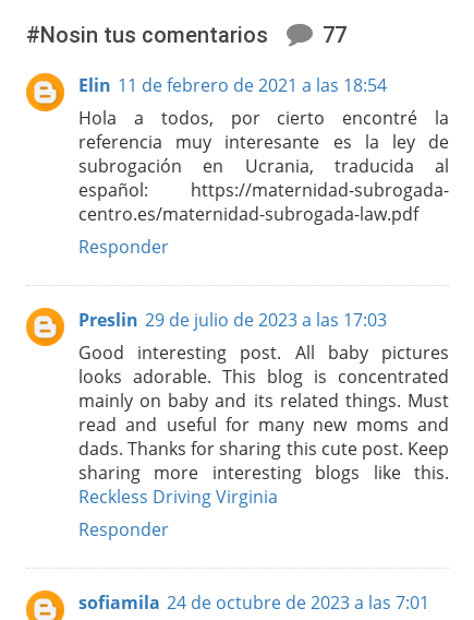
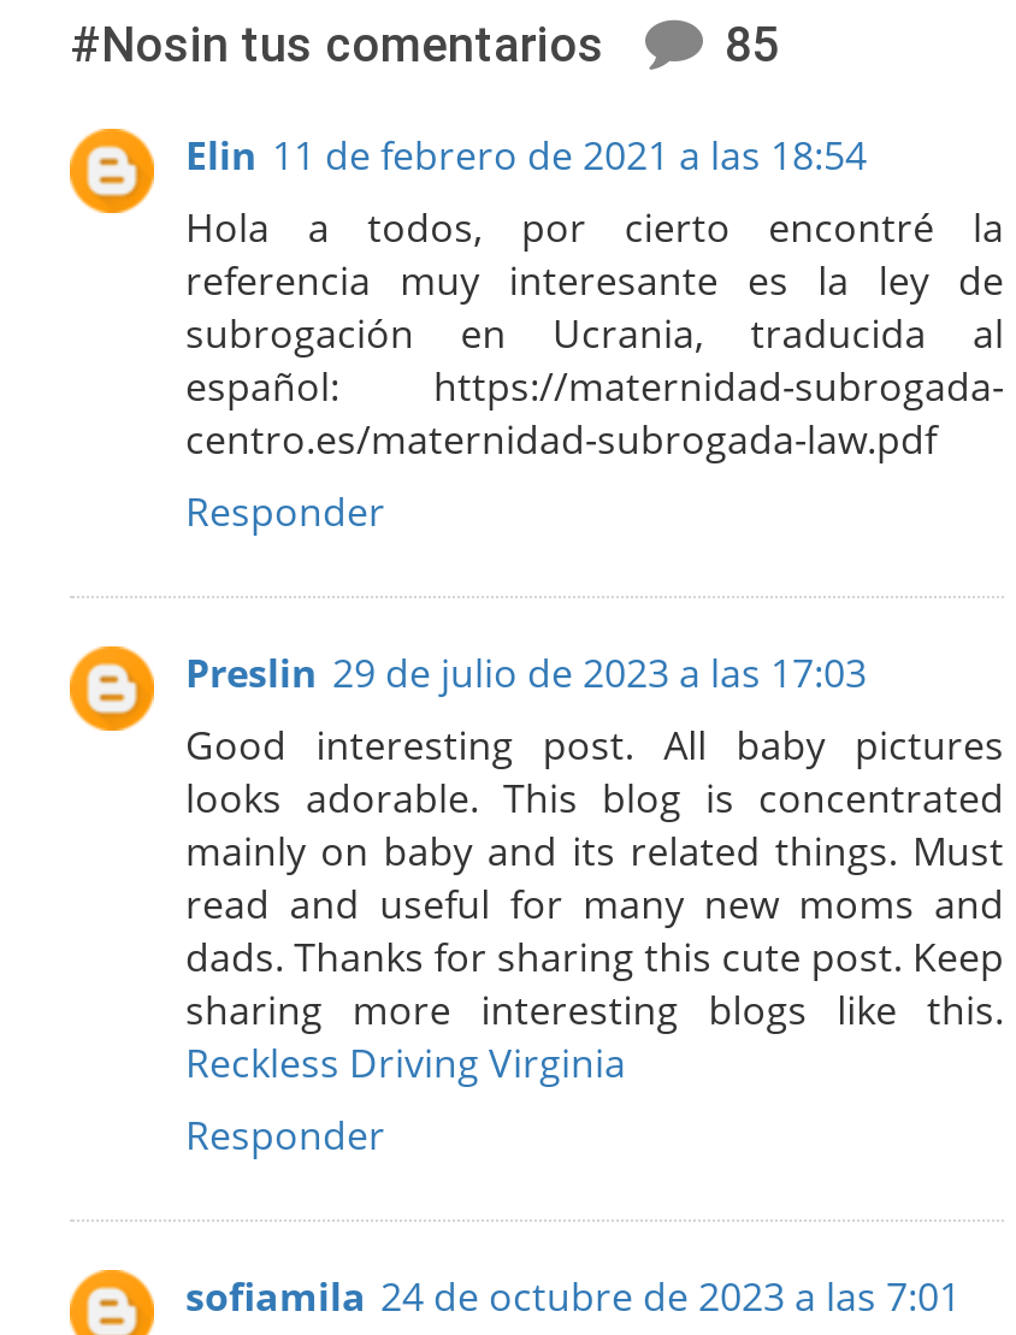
- #Nosin tus comentarios 77
+ #Nosin tus comentarios 85
